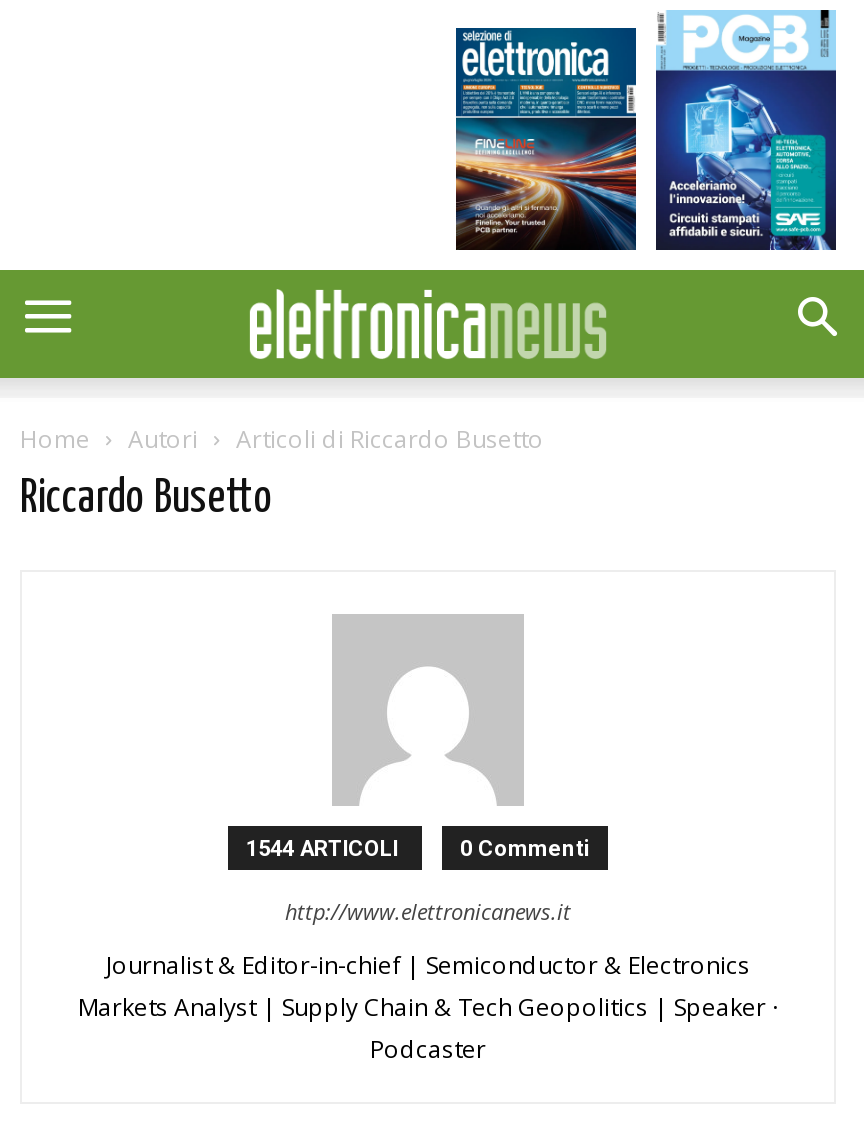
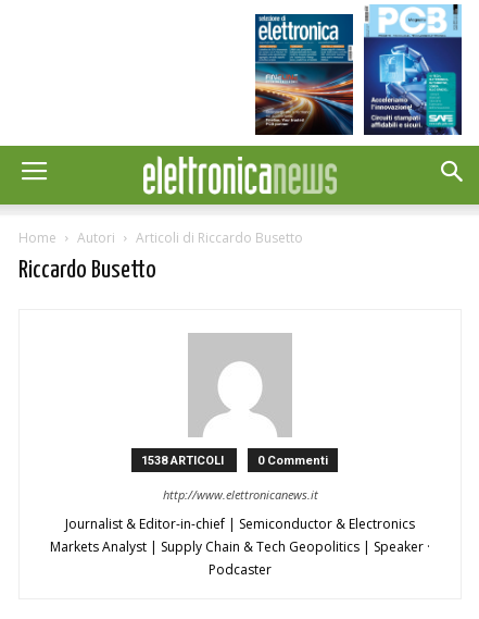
- 1544 ARTICOLI
+ 1538 ARTICOLI
